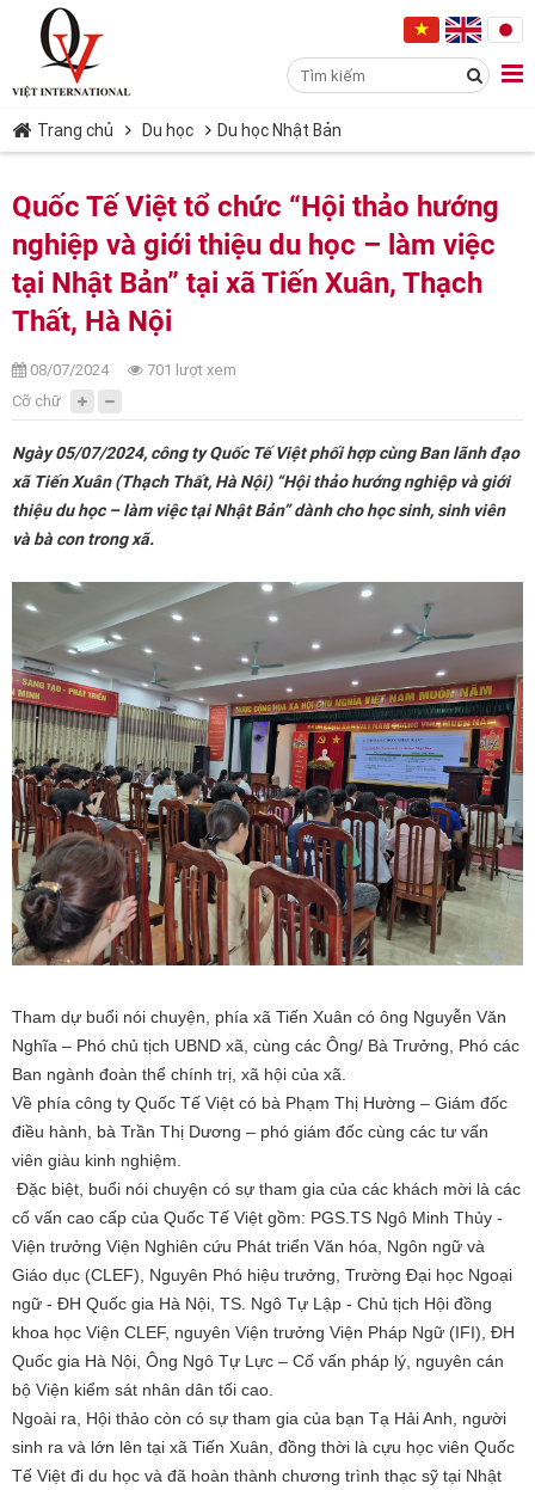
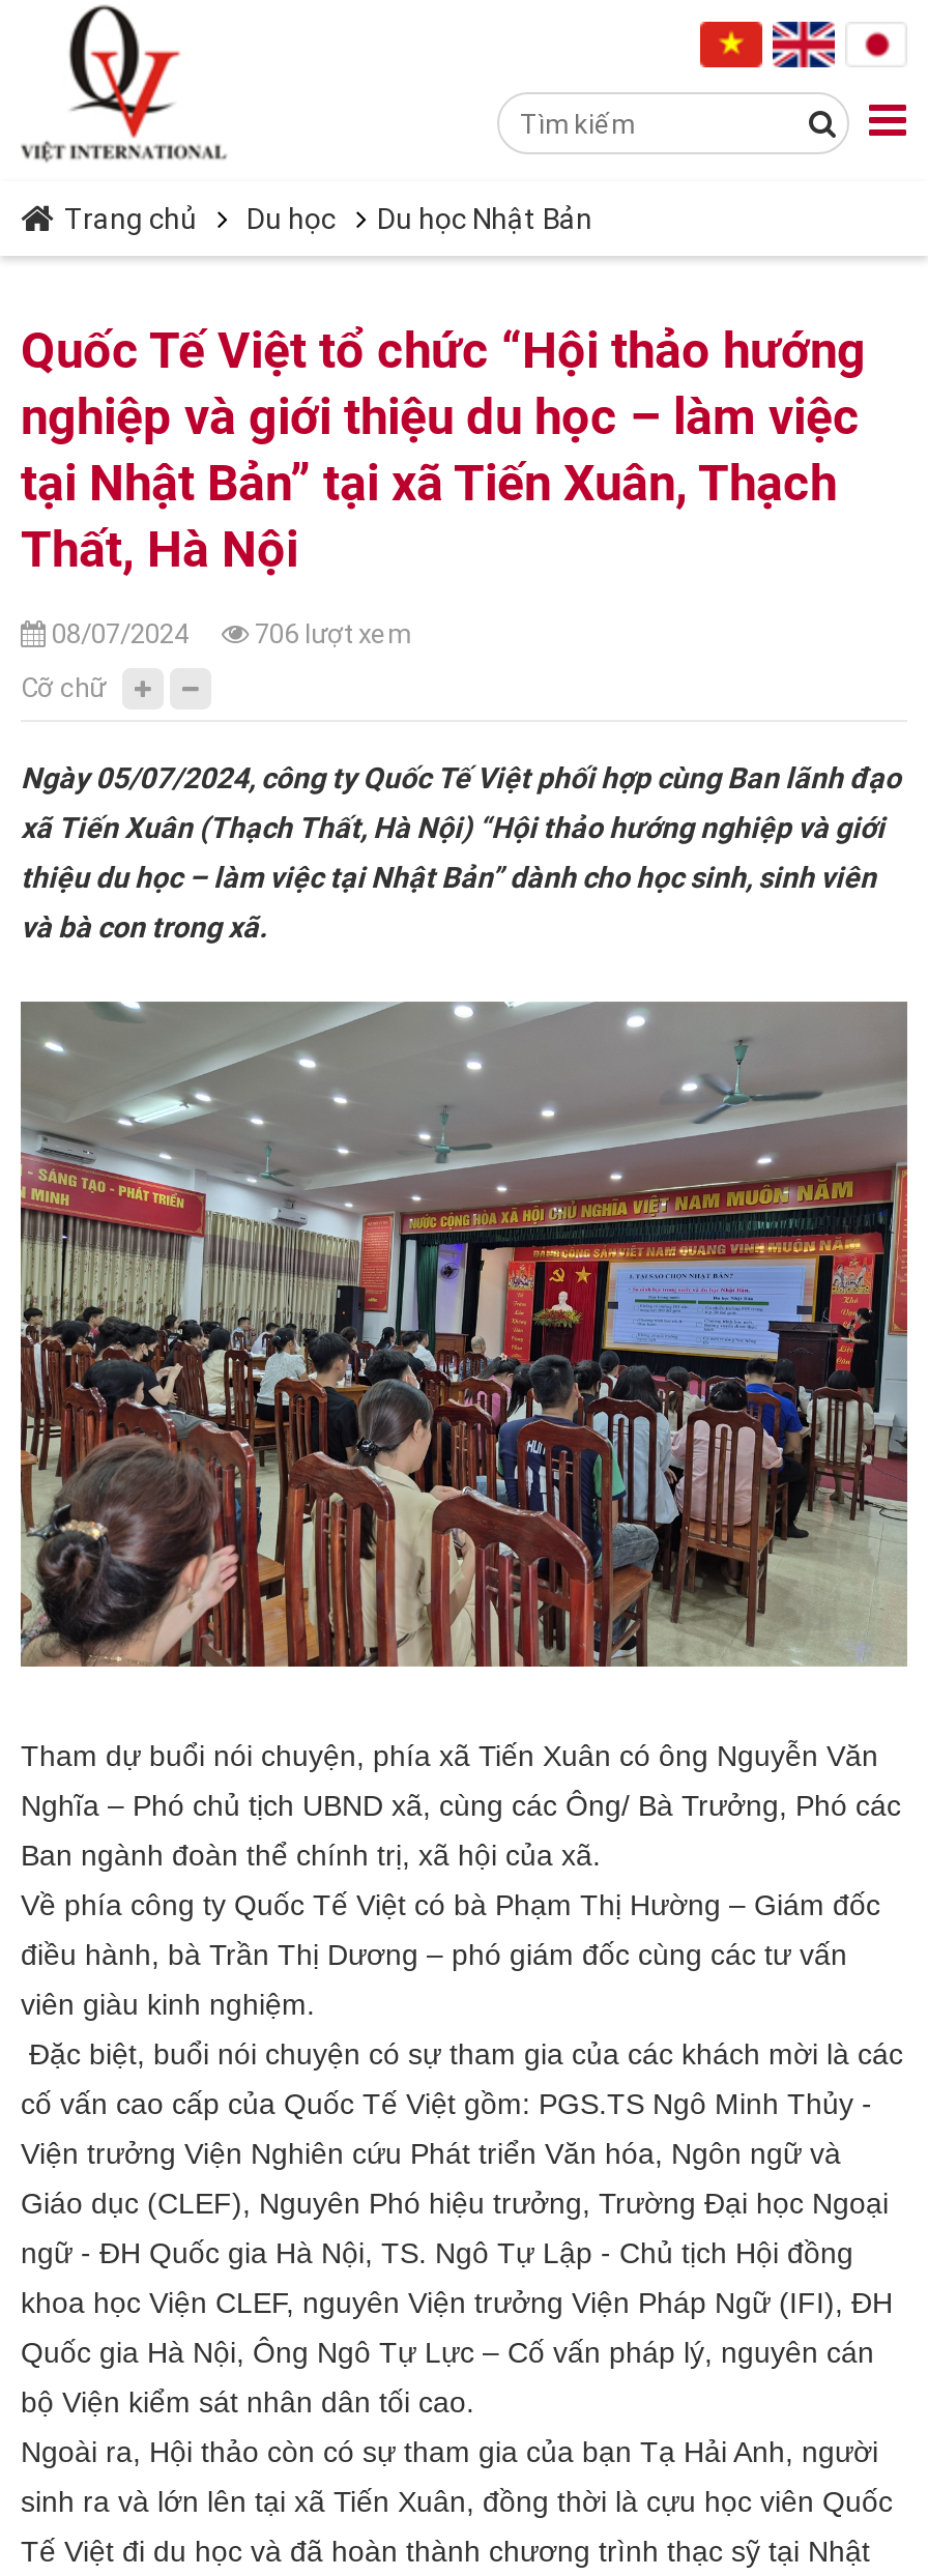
- 08/07/2024 701 lượt xem
+ 08/07/2024 706 lượt xem
